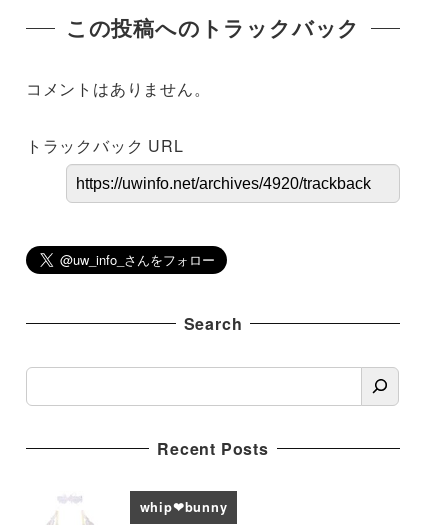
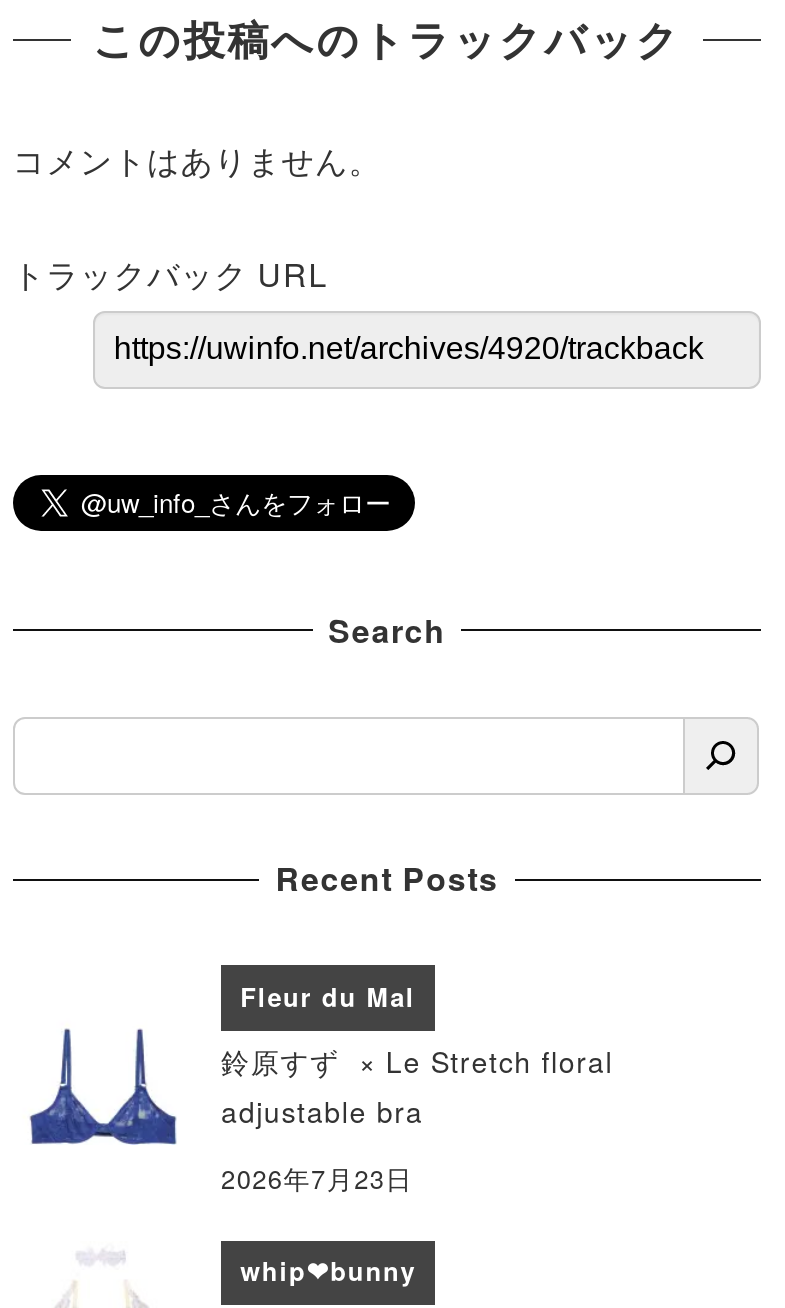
+ [image]
+ Fleur du Mal
+ 鈴原すず × Le Stretch floral
+ adjustable bra
+ 2026年7月23日
